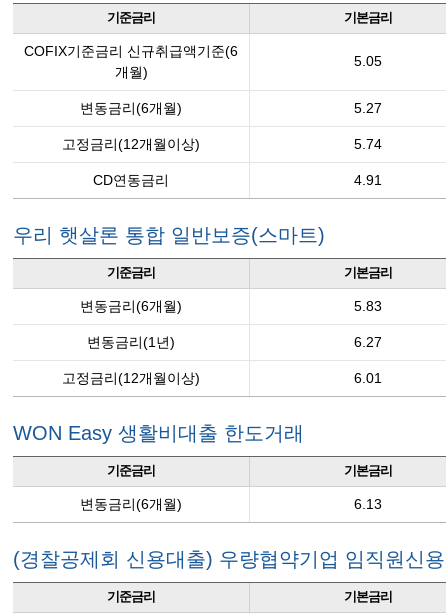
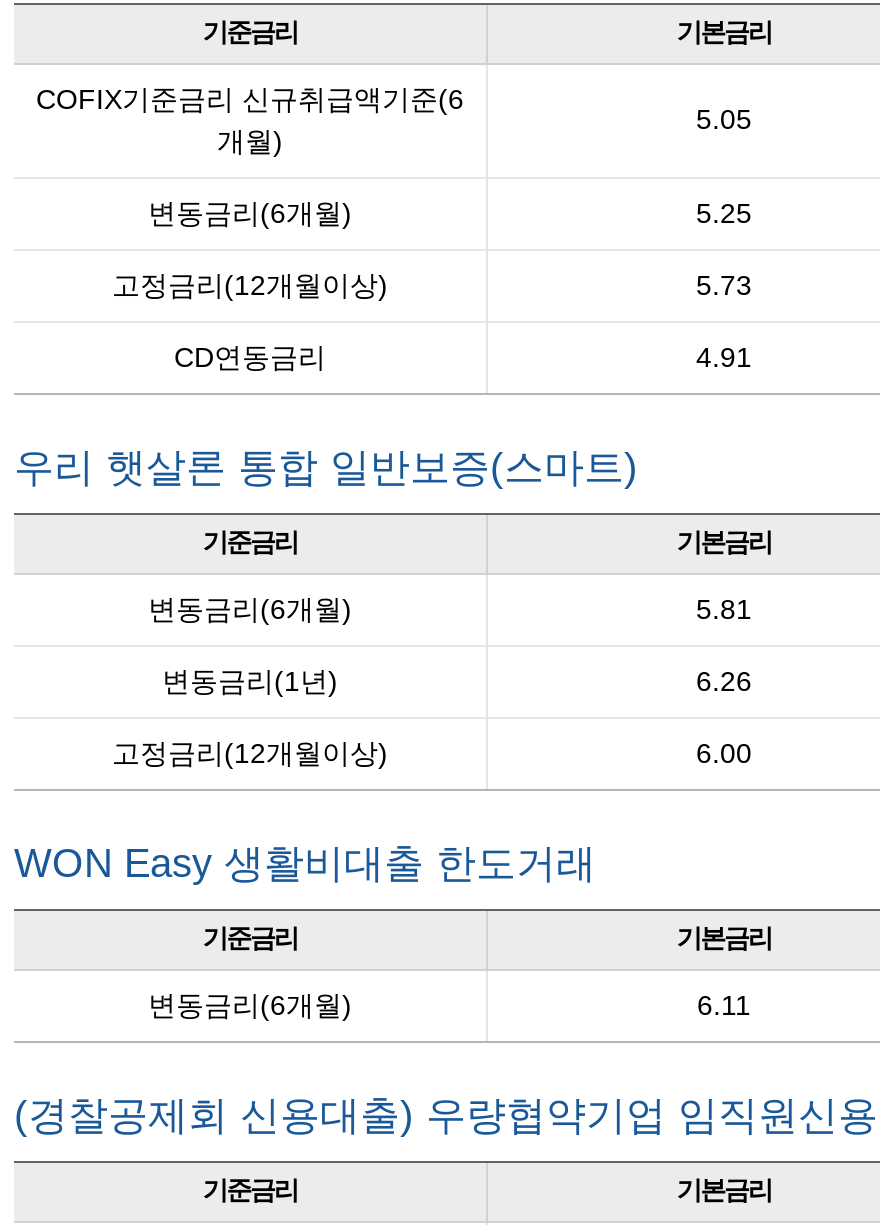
- 5.27
+ 5.25

- 5.74
+ 5.73

- 5.83
+ 5.81

- 6.27
+ 6.26

- 6.01
+ 6.00

- 6.13
+ 6.11
